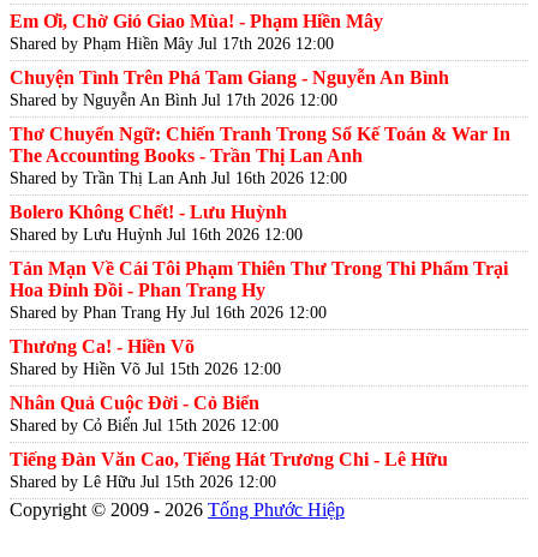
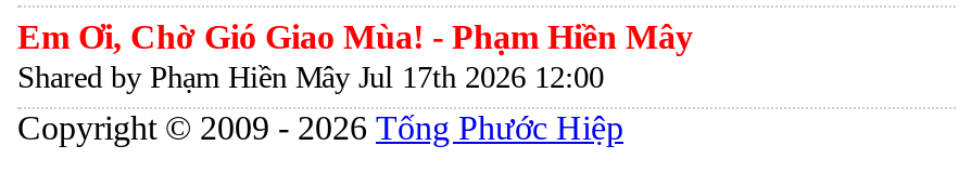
- Chuyện Tình Trên Phá Tam Giang - Nguyễn An Bình
- Shared by Nguyễn An Bình Jul 17th 2026 12:00
- Thơ Chuyển Ngữ: Chiến Tranh Trong Sổ Kế Toán & War In
- The Accounting Books - Trần Thị Lan Anh
- Shared by Trần Thị Lan Anh Jul 16th 2026 12:00
- Bolero Không Chết! - Lưu Huỳnh
- Shared by Lưu Huỳnh Jul 16th 2026 12:00
- Tản Mạn Về Cái Tôi Phạm Thiên Thư Trong Thi Phẩm Trại
- Hoa Đỉnh Đồi - Phan Trang Hy
- Shared by Phan Trang Hy Jul 16th 2026 12:00
- Thương Ca! - Hiền Võ
- Shared by Hiền Võ Jul 15th 2026 12:00
- Nhân Quả Cuộc Đời - Cỏ Biển
- Shared by Cỏ Biển Jul 15th 2026 12:00
- Tiếng Đàn Văn Cao, Tiếng Hát Trương Chi - Lê Hữu
- Shared by Lê Hữu Jul 15th 2026 12:00
